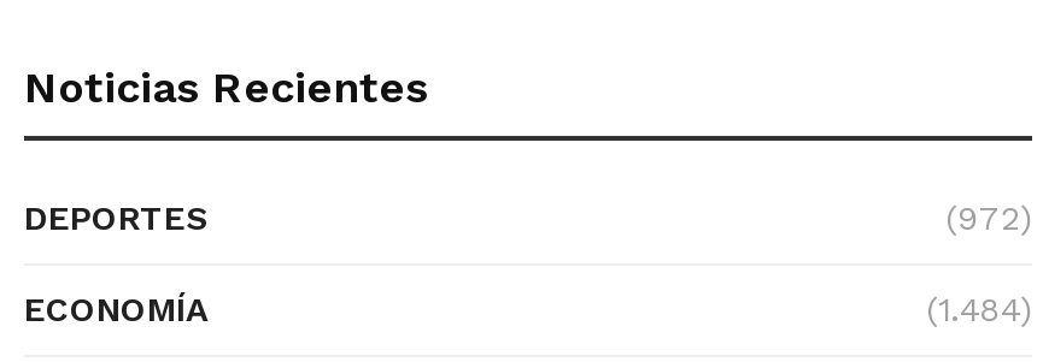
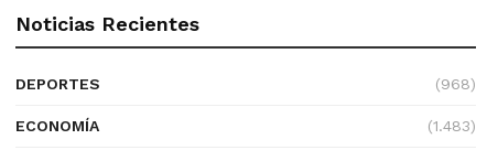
- (972)
+ (968)

- (1.484)
+ (1.483)
